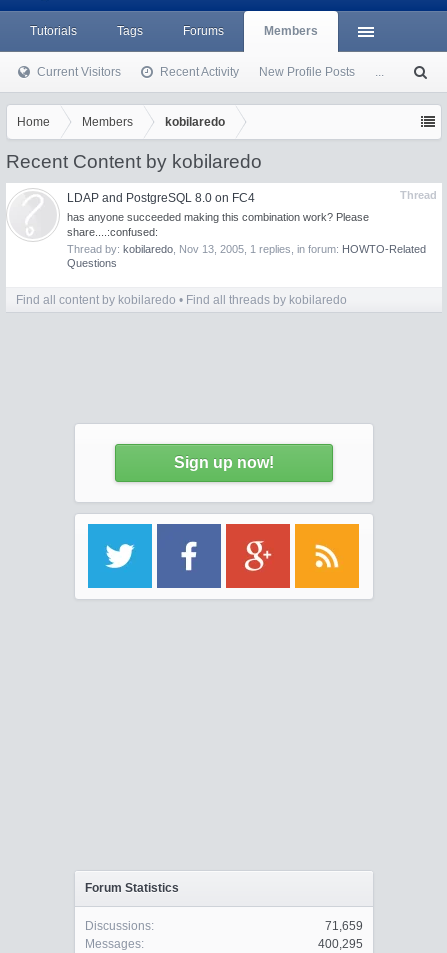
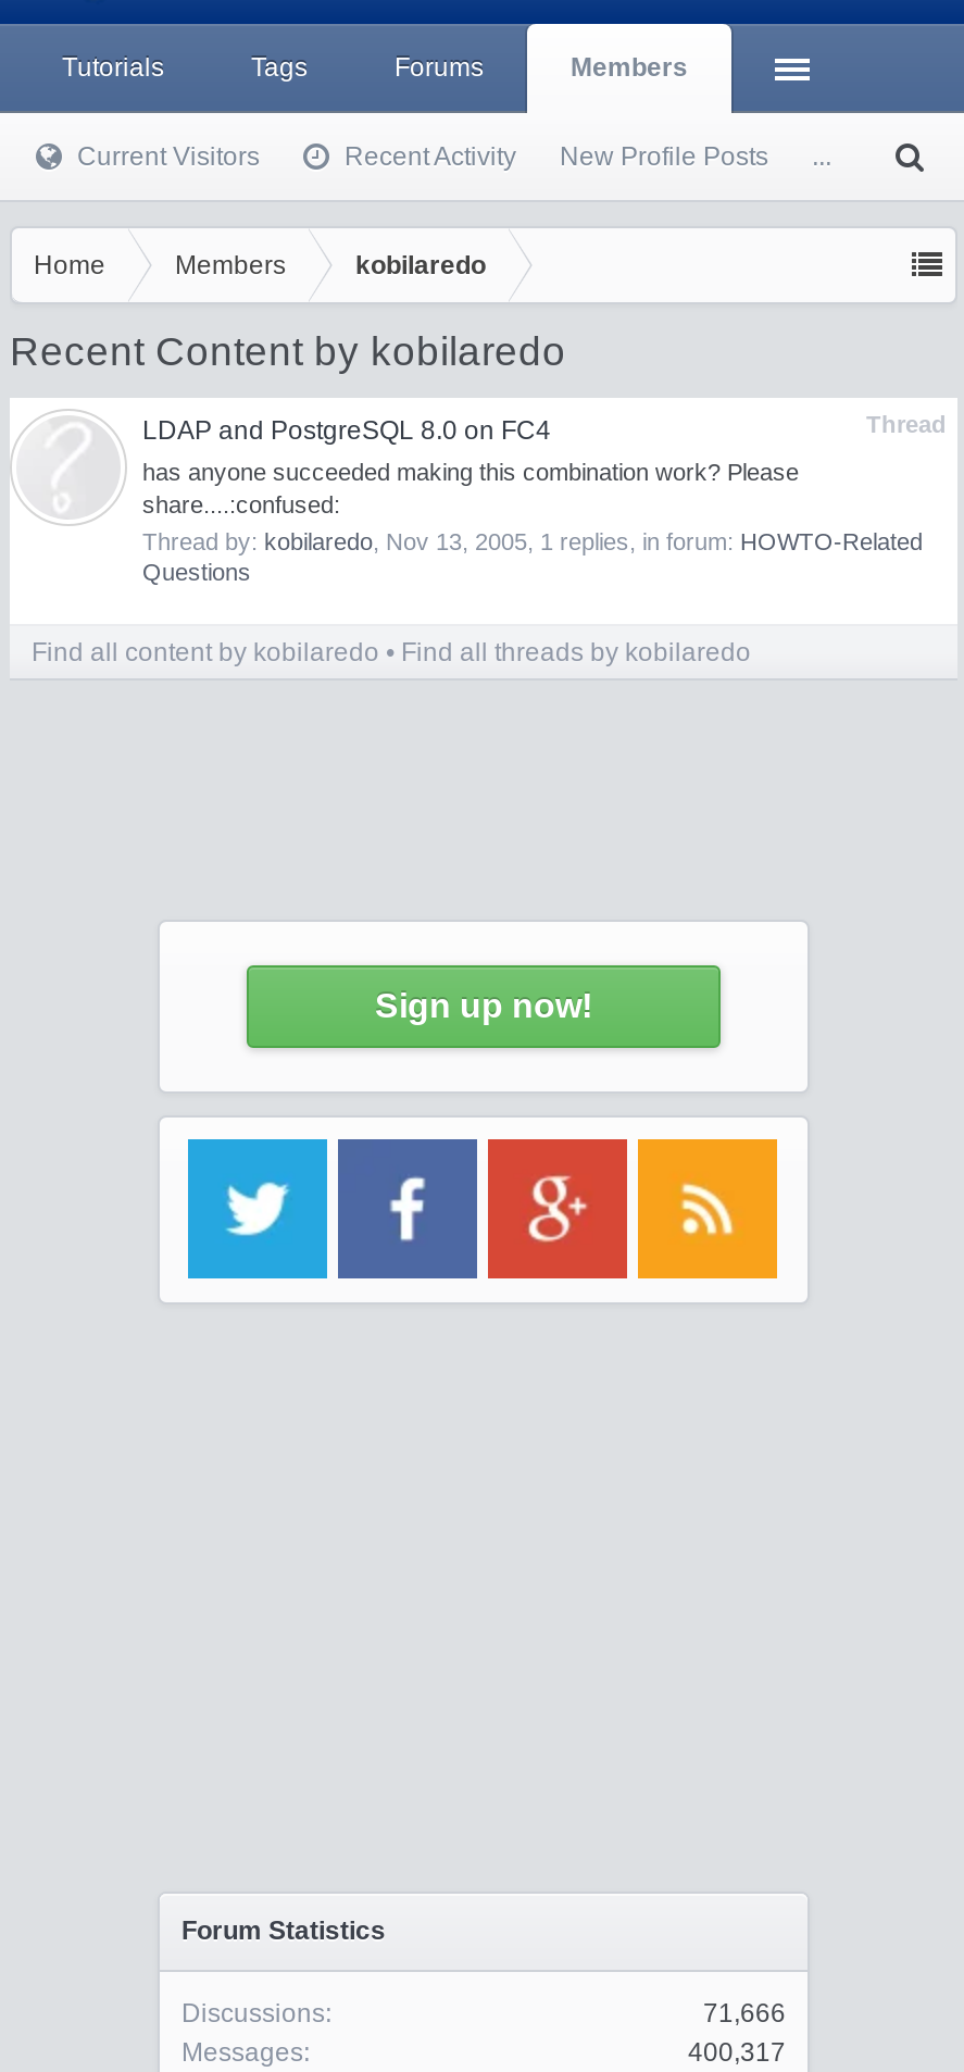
- 71,659
+ 71,666

- 400,295
+ 400,317
